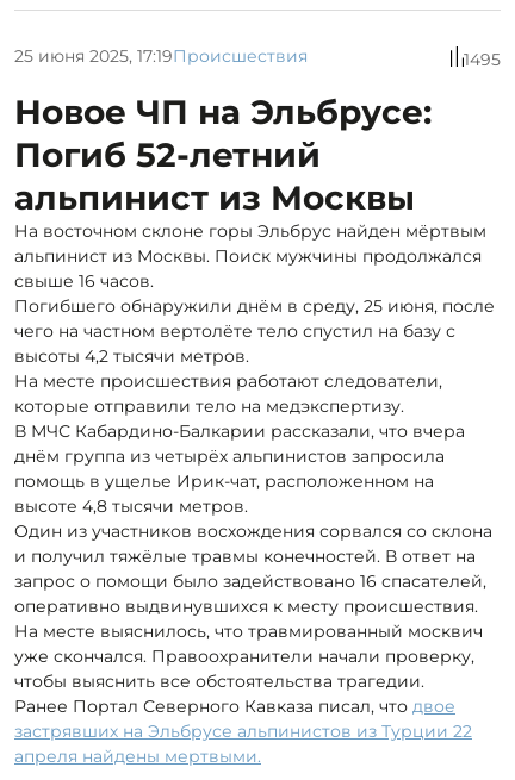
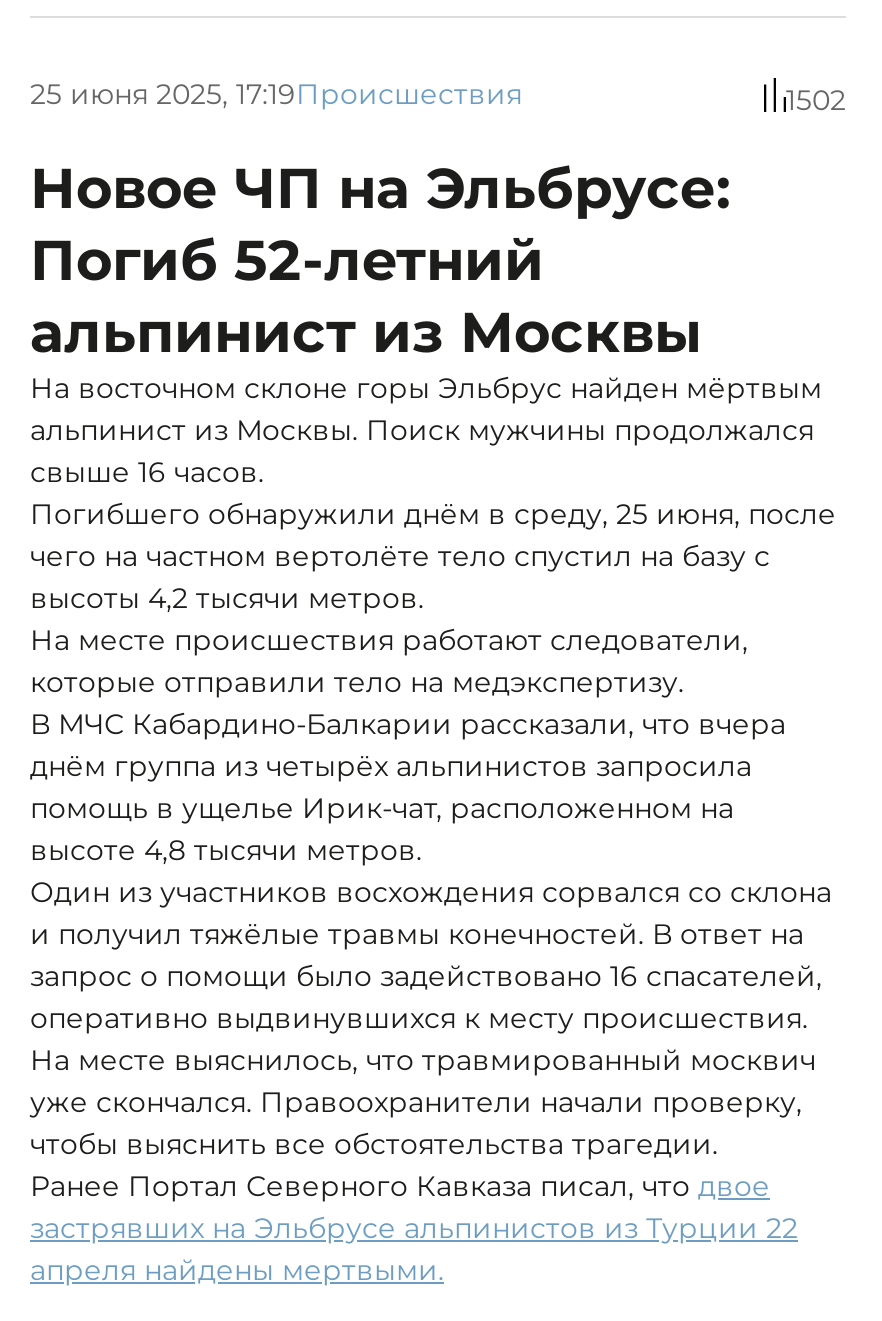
- 1495
+ 1502
